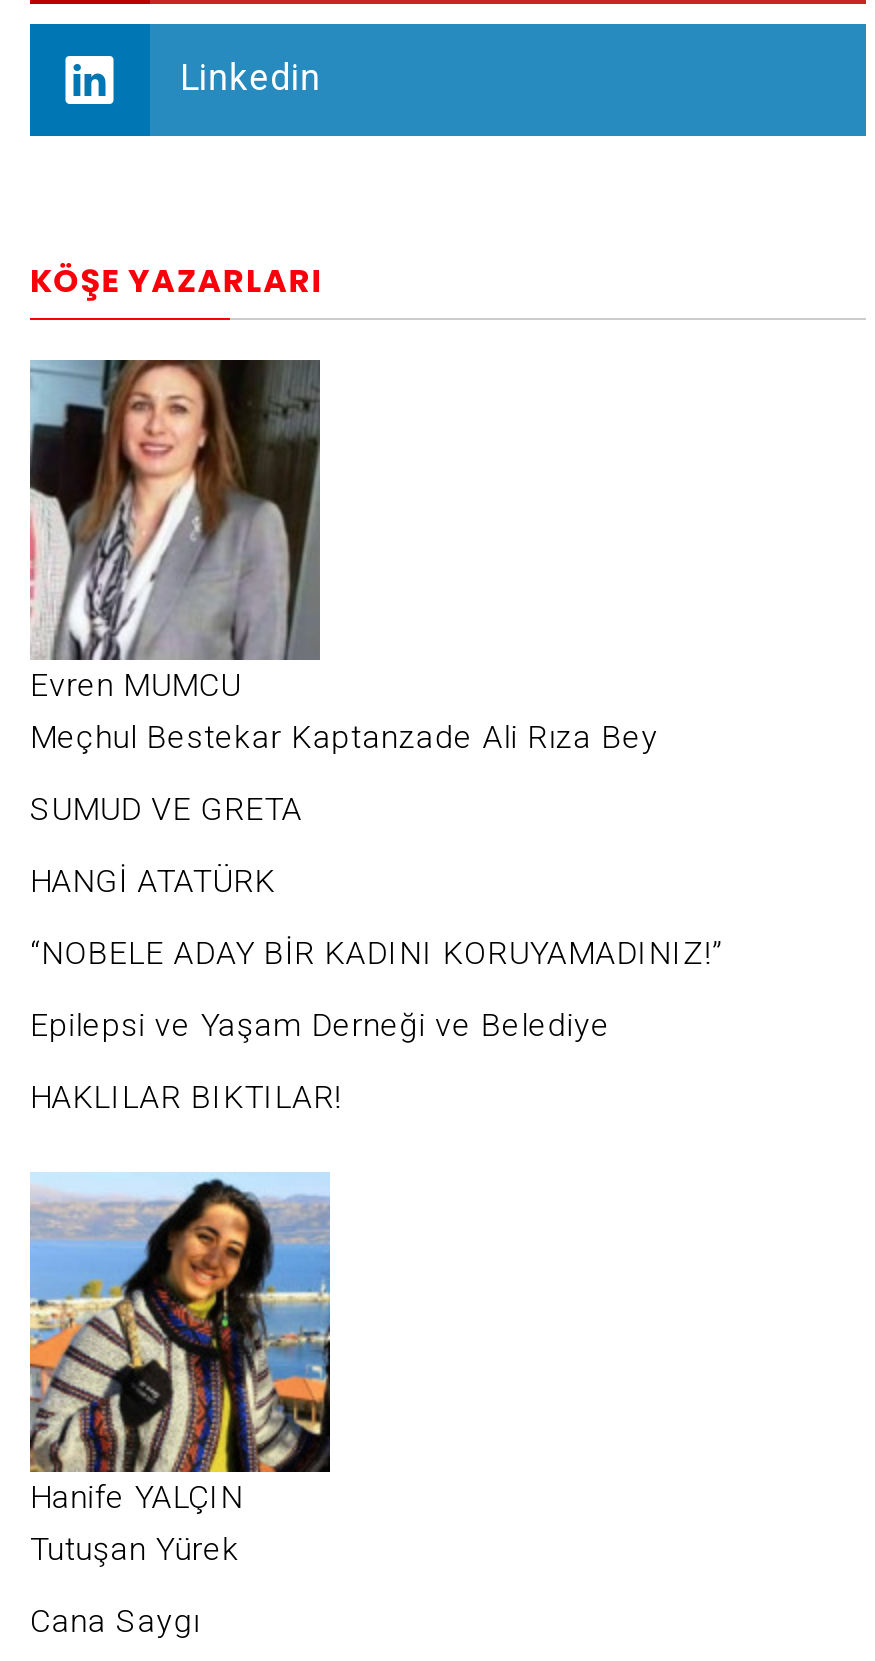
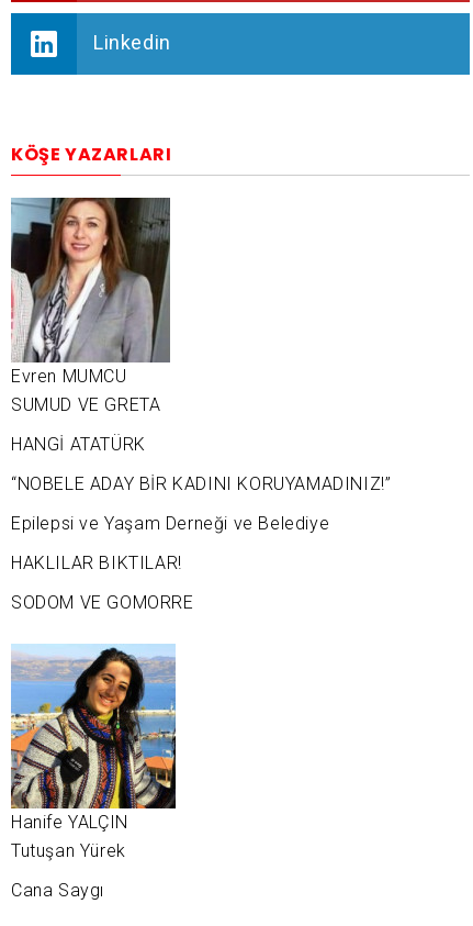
- Meçhul Bestekar Kaptanzade Ali Rıza Bey

moved up: SUMUD VE GRETA | HANGİ ATATÜRK | “NOBELE ADAY BİR KADINI KORUYAMADINIZ!” | Epilepsi ve Yaşam Derneği ve Belediye | HAKLILAR BIKTILAR!

+ SODOM VE GOMORRE
